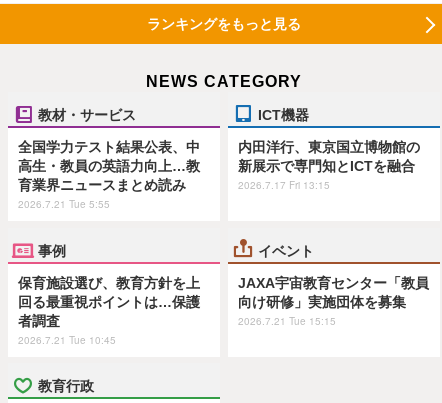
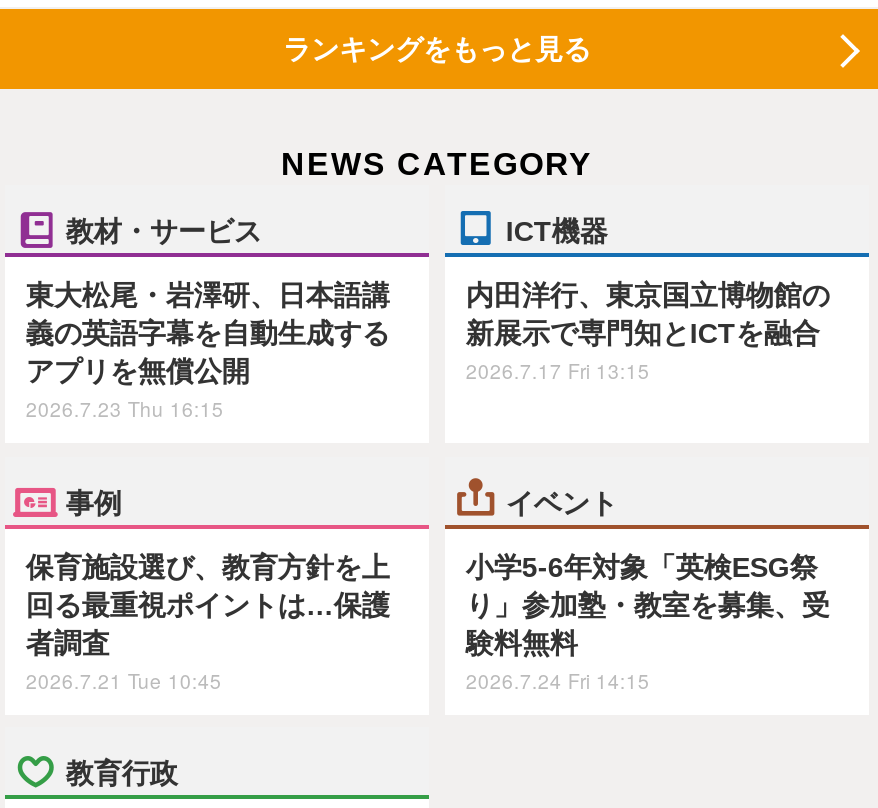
- 全国学力テスト結果公表、中
- 高生・教員の英語力向上…教
- 育業界ニュースまとめ読み
- 2026.7.21 Tue 5:55
+ 東大松尾・岩澤研、日本語講
+ 義の英語字幕を自動生成する
+ アプリを無償公開
+ 2026.7.23 Thu 16:15

- JAXA宇宙教育センター「教員
- 向け研修」実施団体を募集
- 2026.7.21 Tue 15:15
+ 小学5-6年対象「英検ESG祭
+ り」参加塾・教室を募集、受
+ 験料無料
+ 2026.7.24 Fri 14:15
